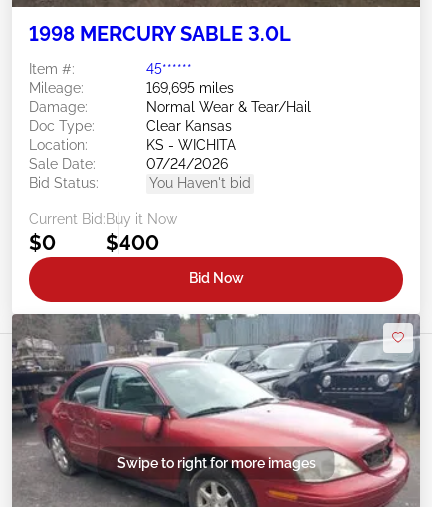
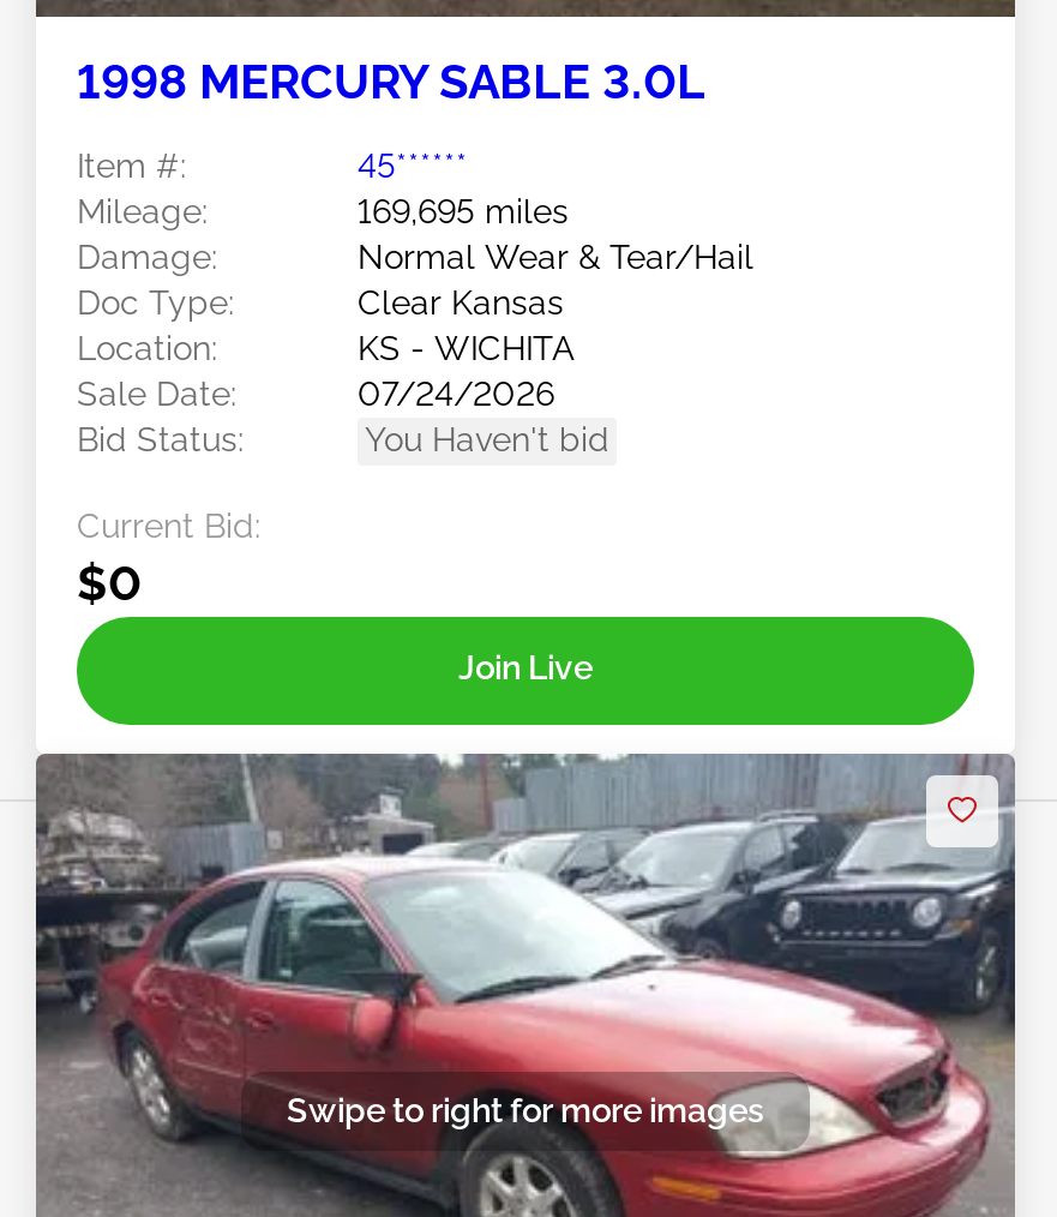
- Buy it Now
- $400
- Bid Now
+ Join Live
